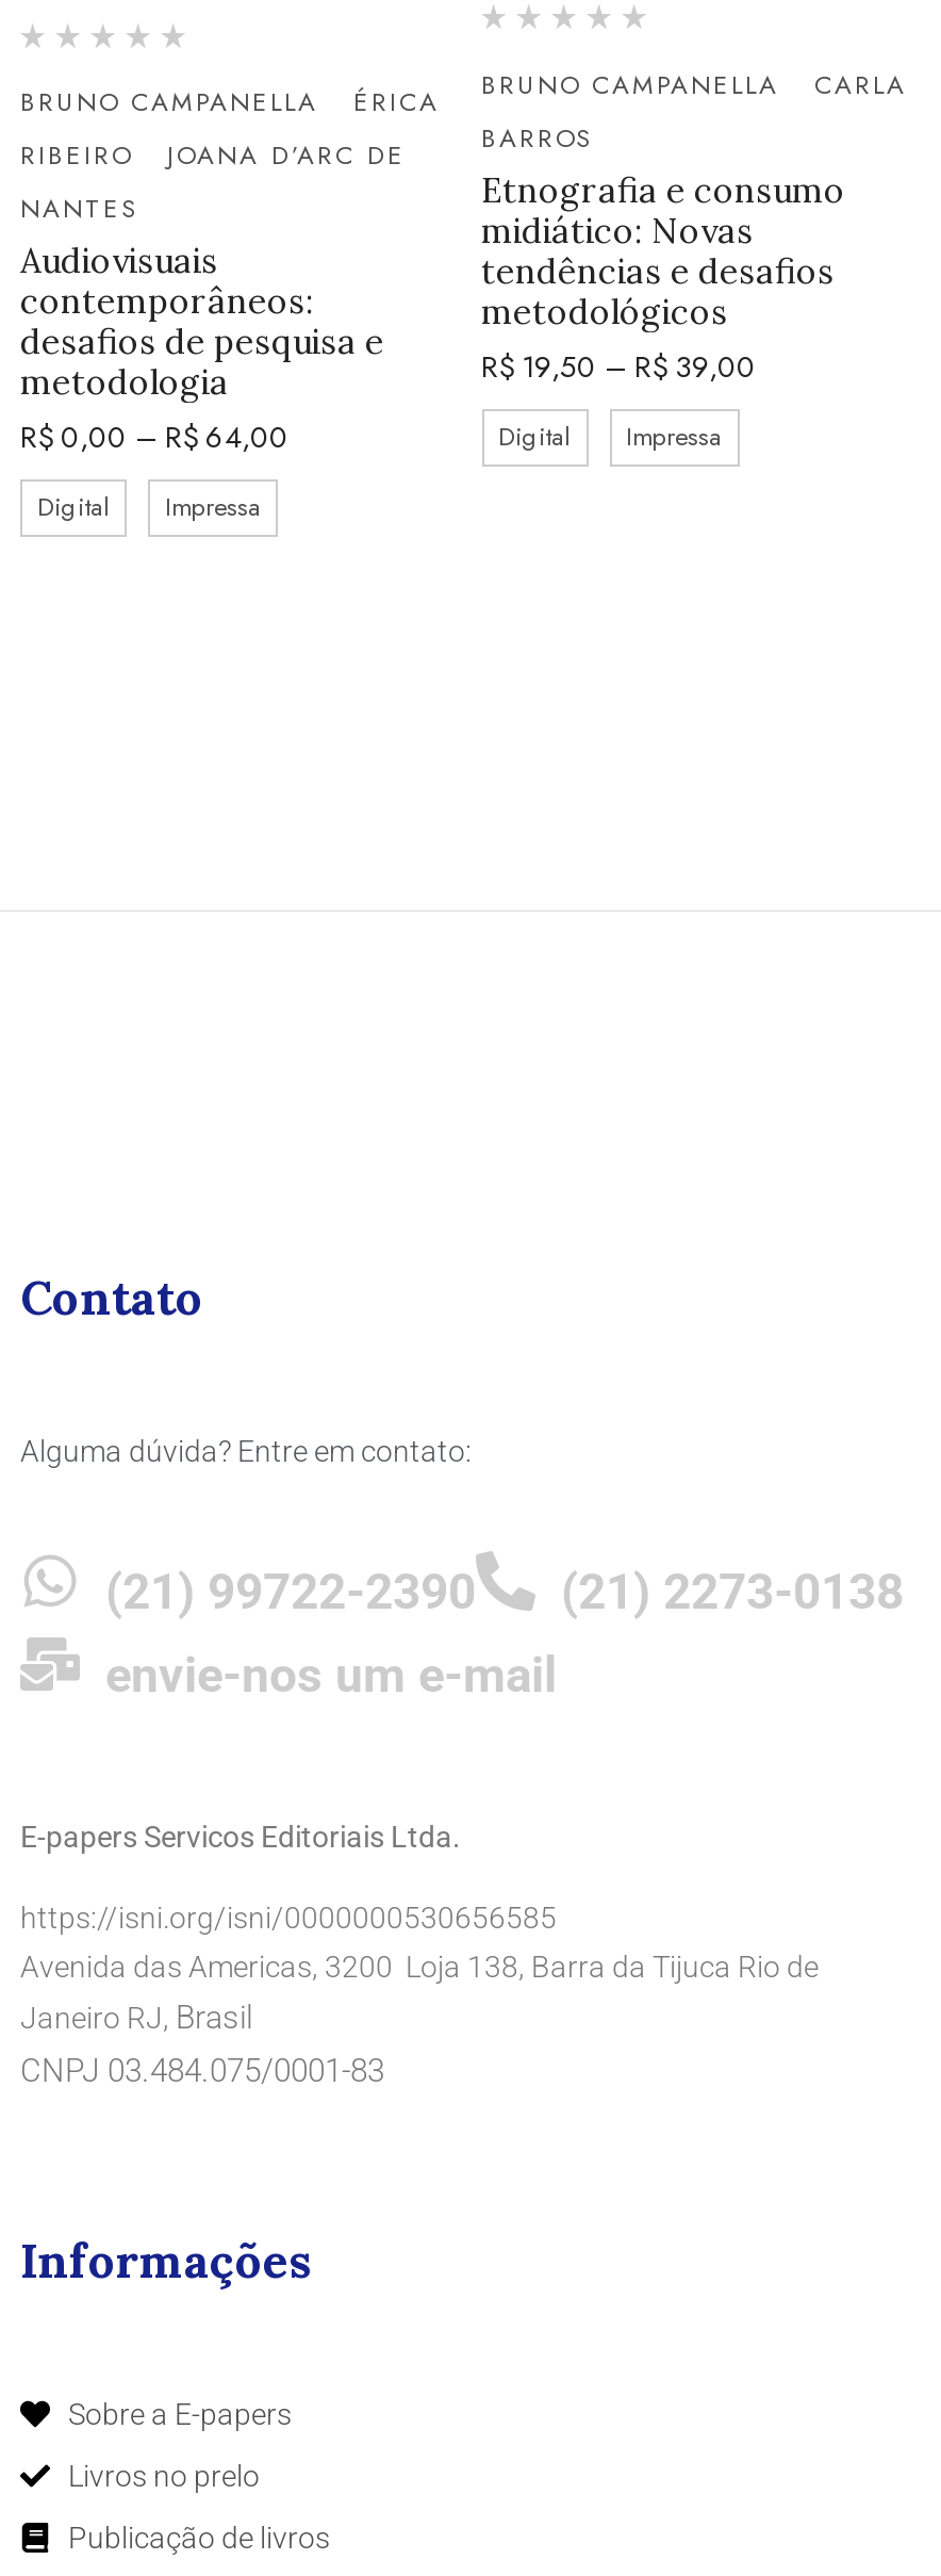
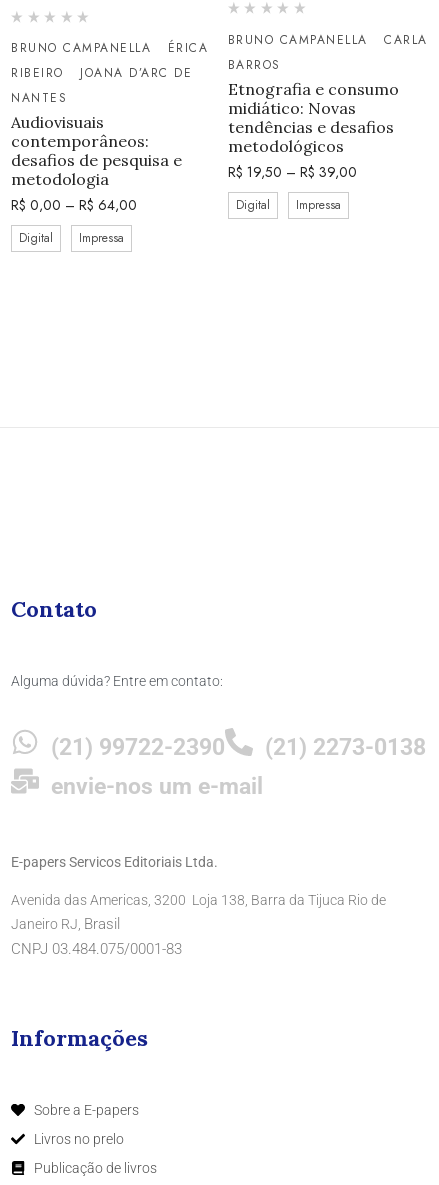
- https://isni.org/isni/0000000530656585
